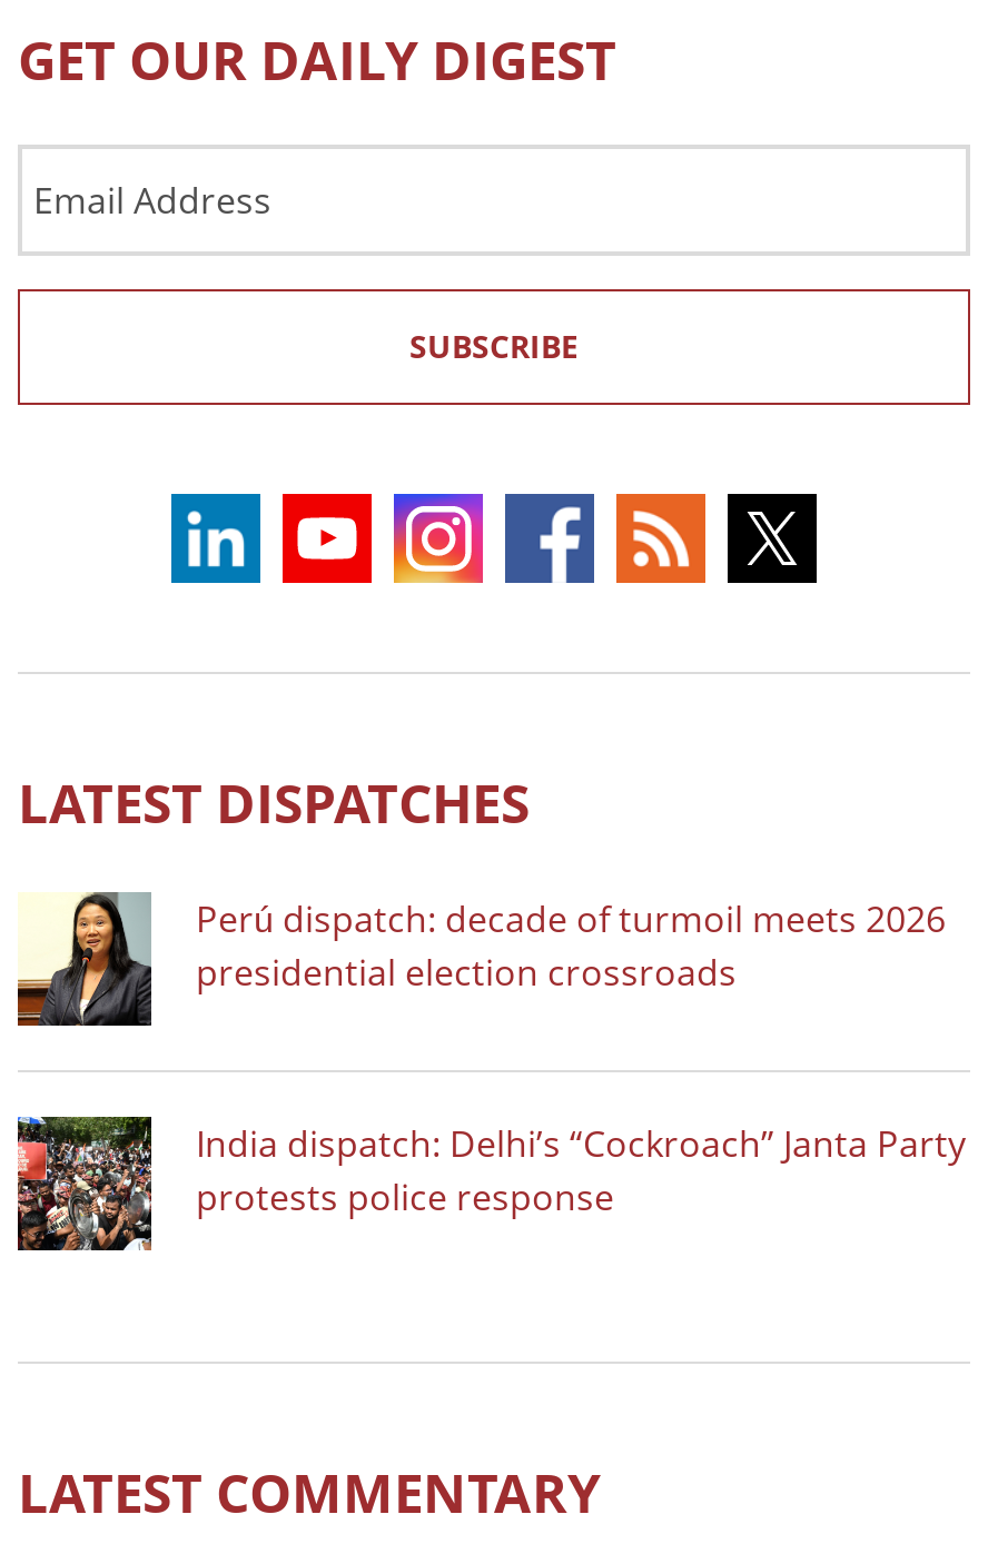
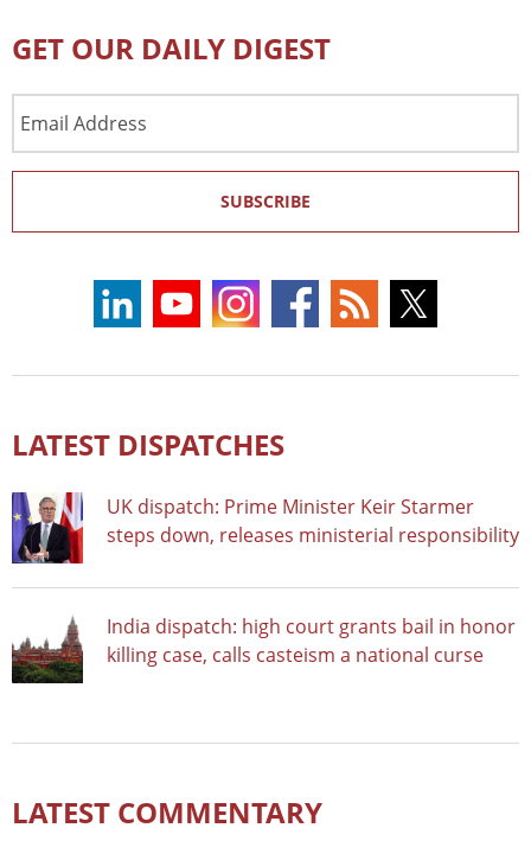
- [image]
- Perú dispatch: decade of turmoil meets 2026
- presidential election crossroads
+ [image]
+ UK dispatch: Prime Minister Keir Starmer
+ steps down, releases ministerial responsibility

- [image]
- India dispatch: Delhi’s “Cockroach” Janta Party
- protests police response
+ [image]
+ India dispatch: high court grants bail in honor
+ killing case, calls casteism a national curse
